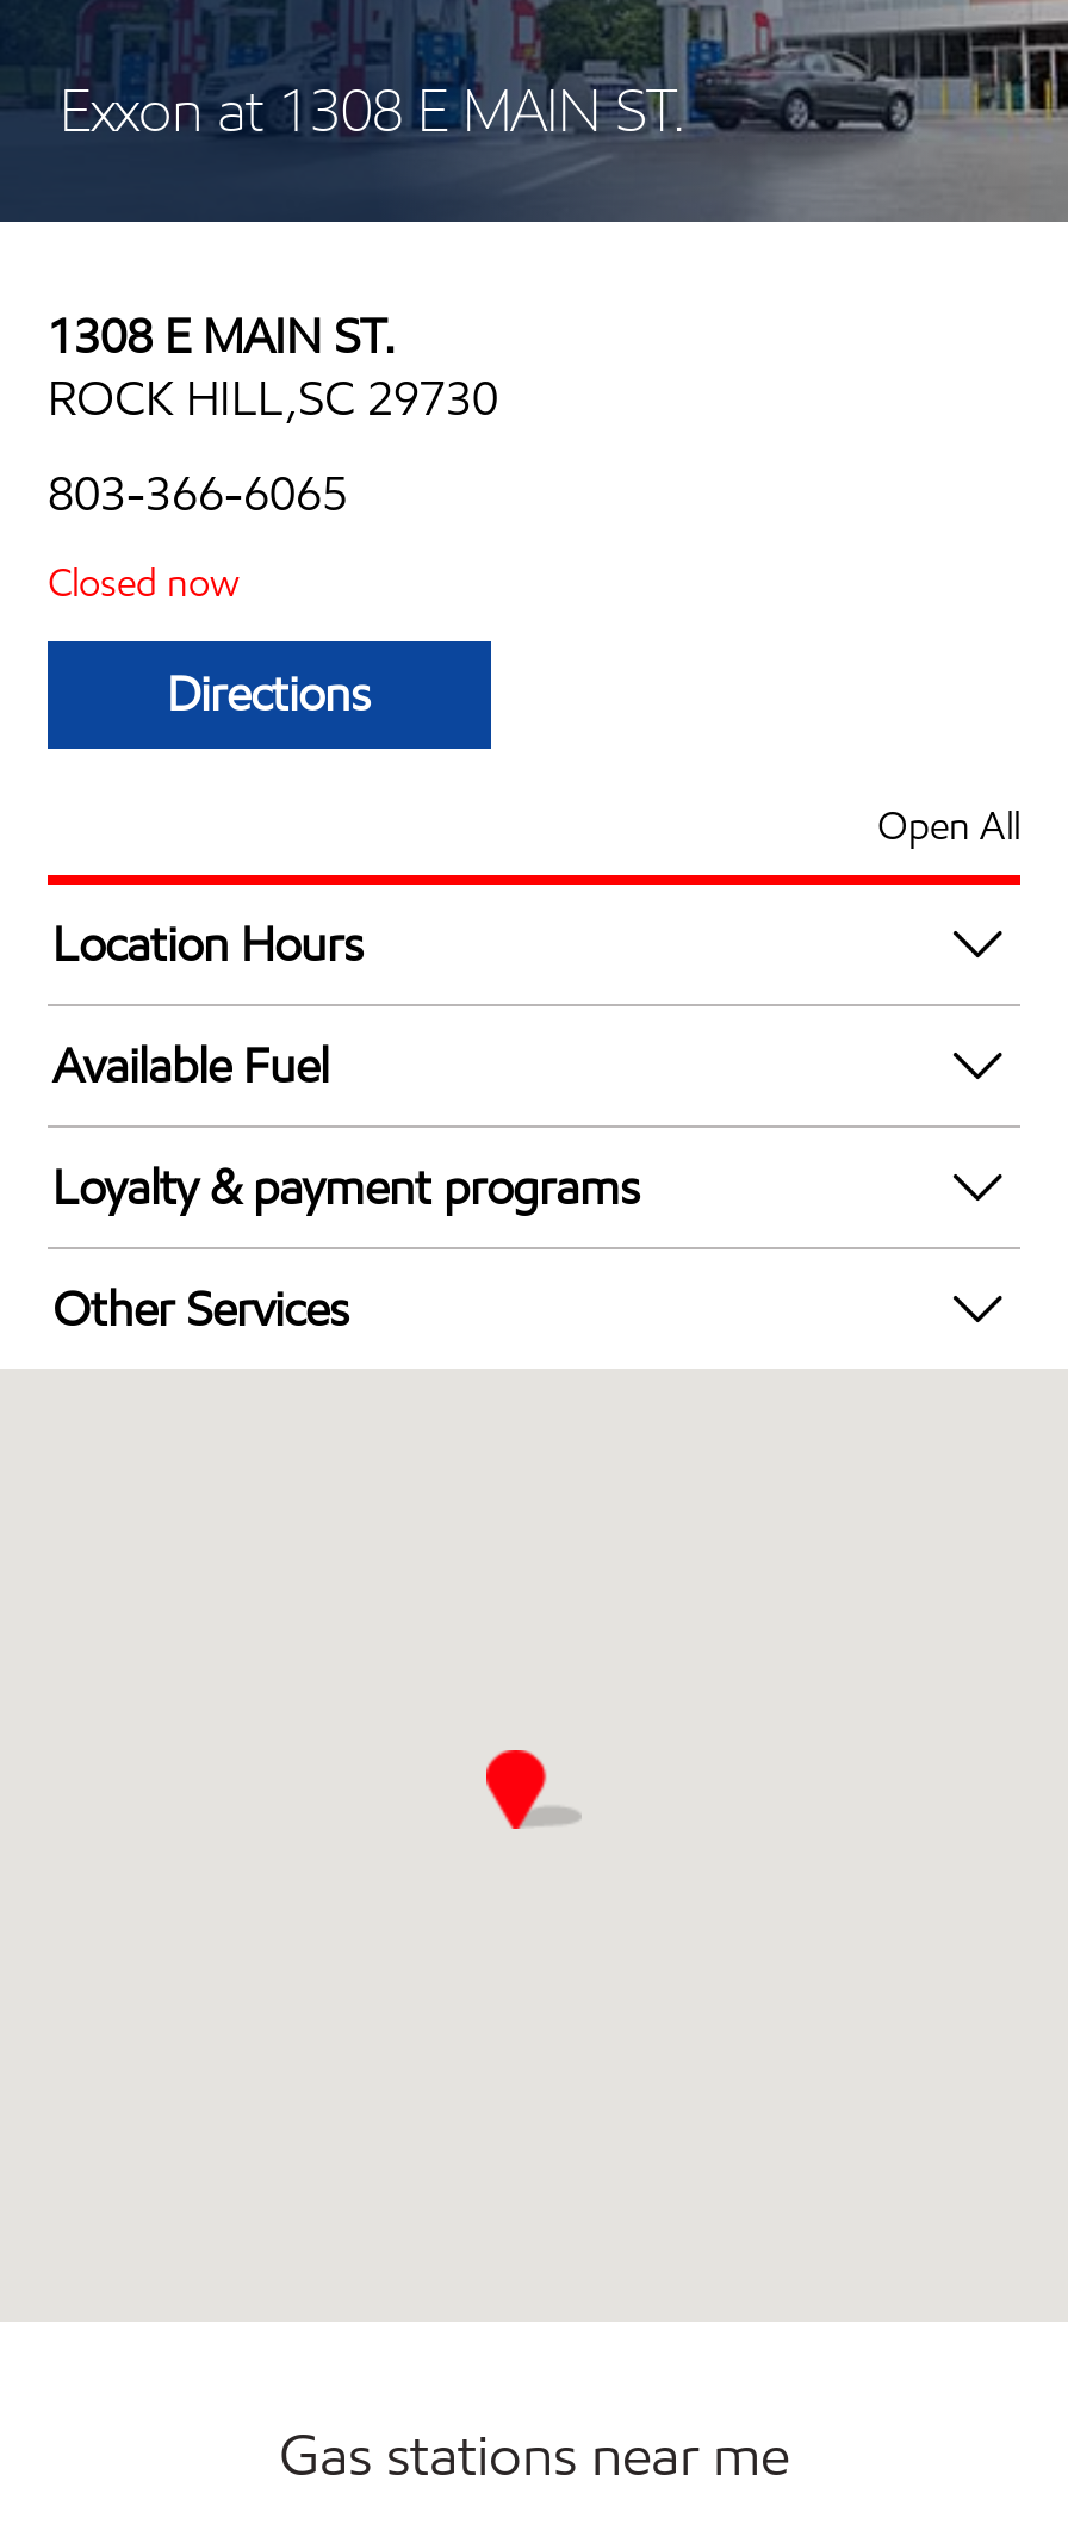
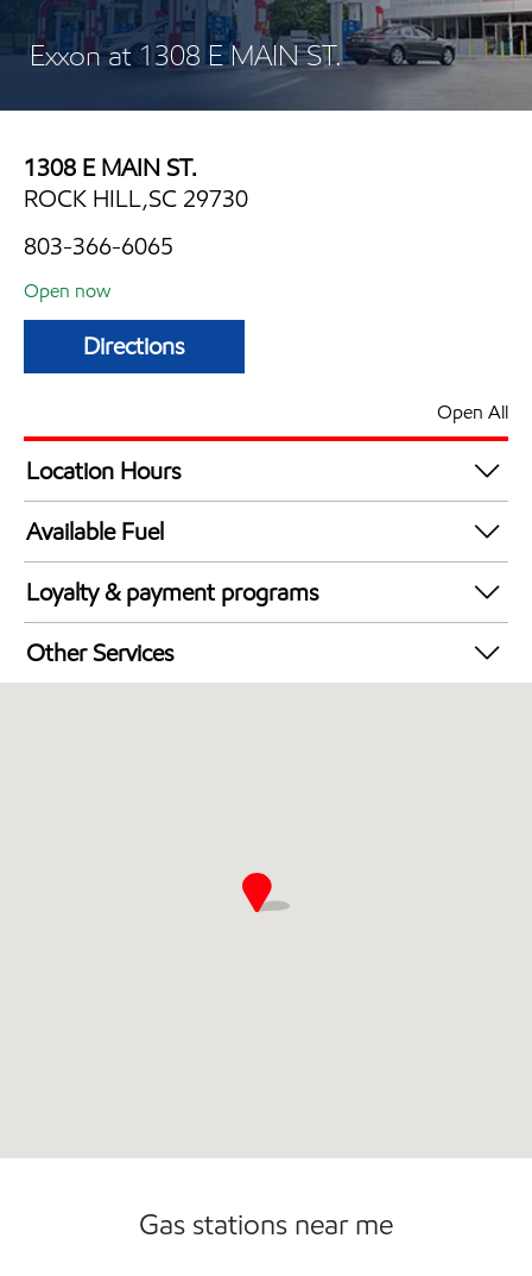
- Closed now
+ Open now
